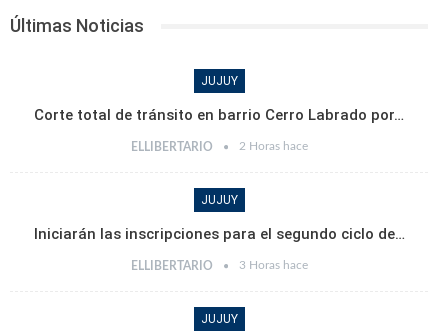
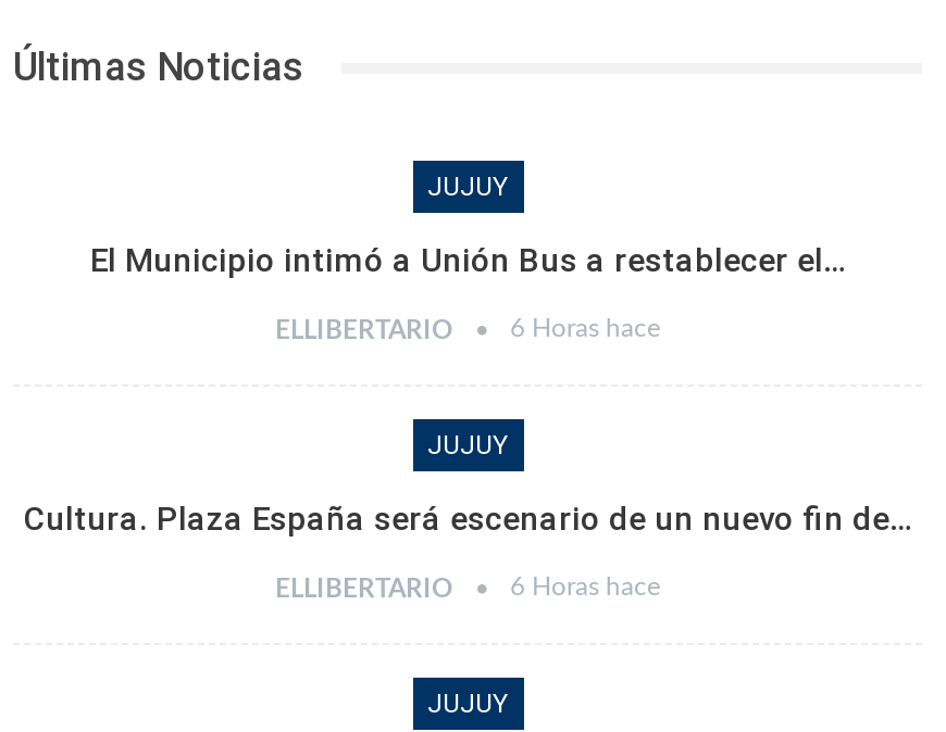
- Corte total de tránsito en barrio Cerro Labrado por…
+ El Municipio intimó a Unión Bus a restablecer el…

- ELLIBERTARIO 2 Horas hace
+ ELLIBERTARIO 6 Horas hace

- Iniciarán las inscripciones para el segundo ciclo de…
+ Cultura. Plaza España será escenario de un nuevo fin de…

- ELLIBERTARIO 3 Horas hace
+ ELLIBERTARIO 6 Horas hace
